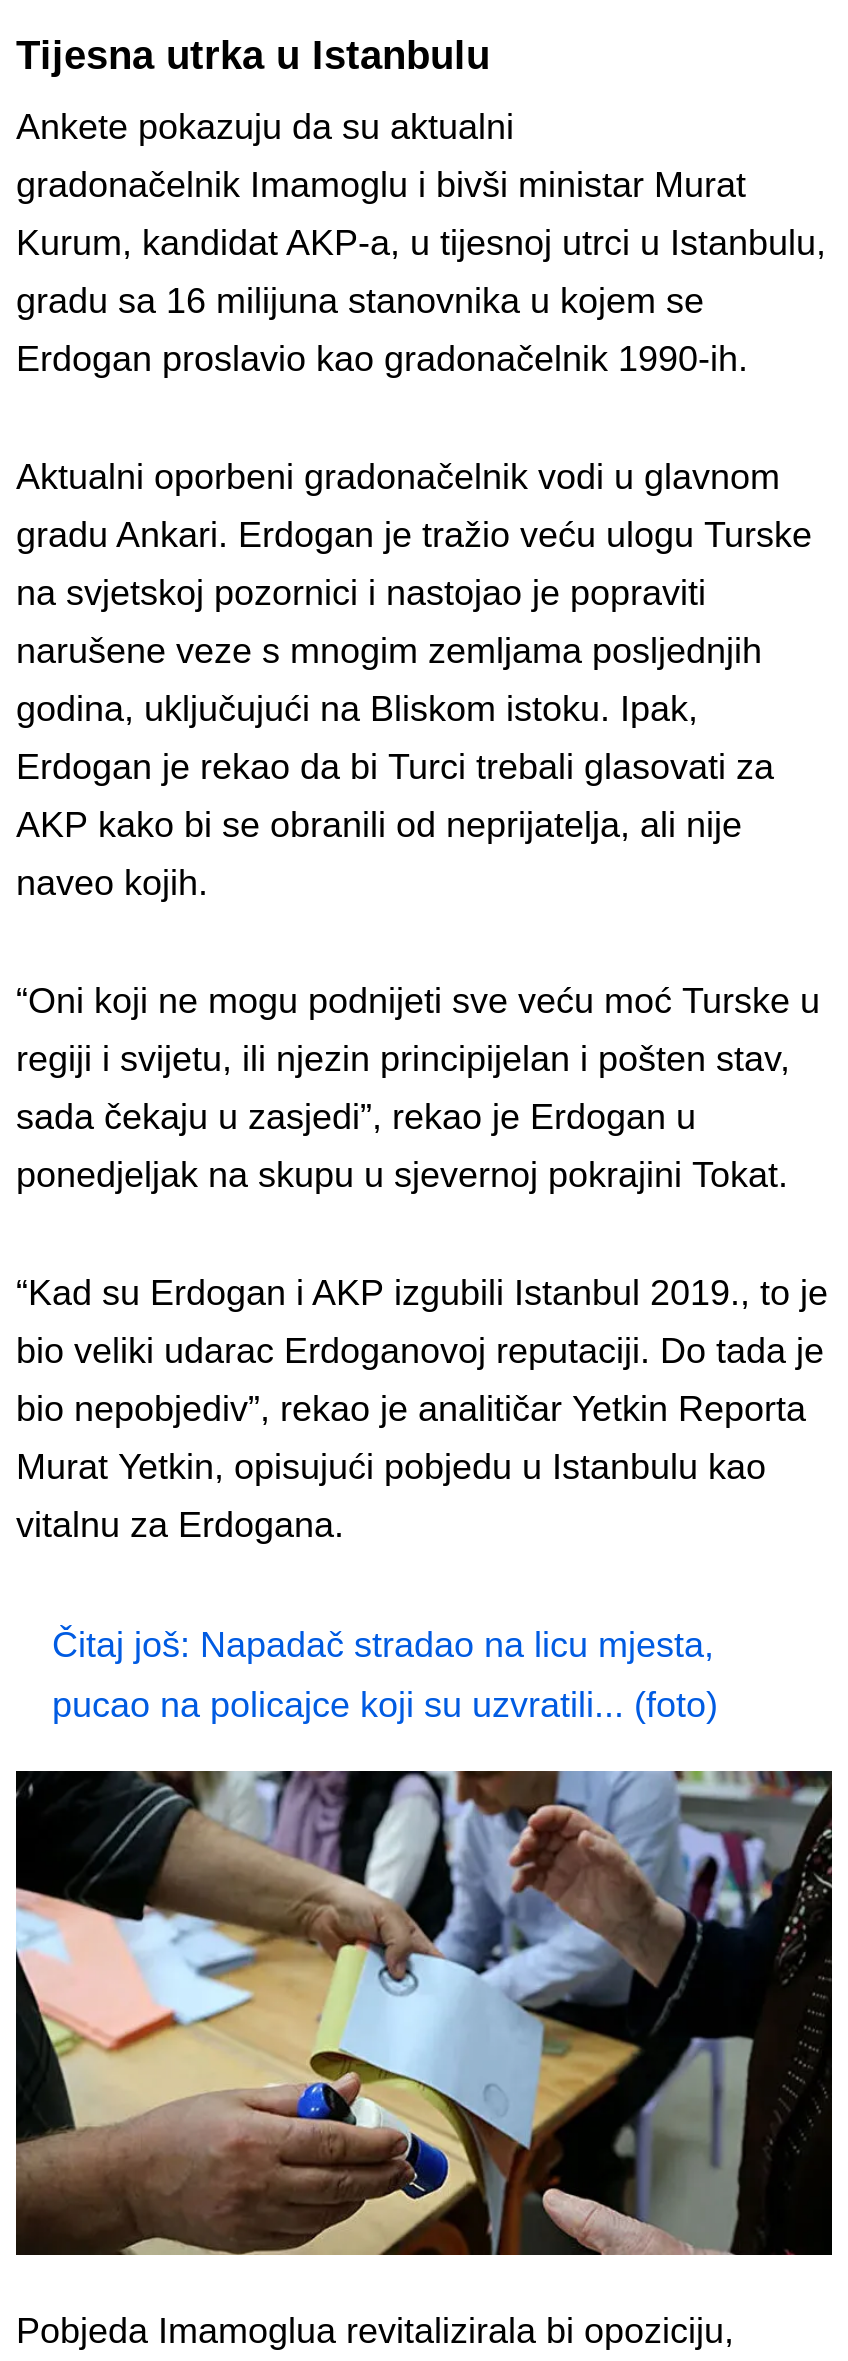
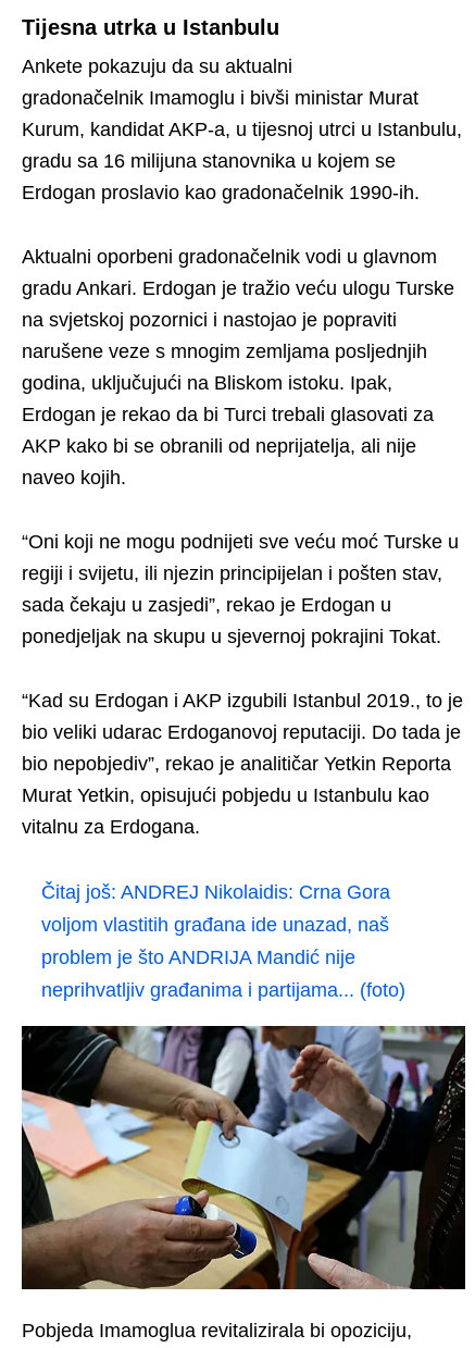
- Čitaj još: Napadač stradao na licu mjesta,
- pucao na policajce koji su uzvratili... (foto)
+ Čitaj još: ANDREJ Nikolaidis: Crna Gora
+ voljom vlastitih građana ide unazad, naš
+ problem je što ANDRIJA Mandić nije
+ neprihvatljiv građanima i partijama... (foto)
